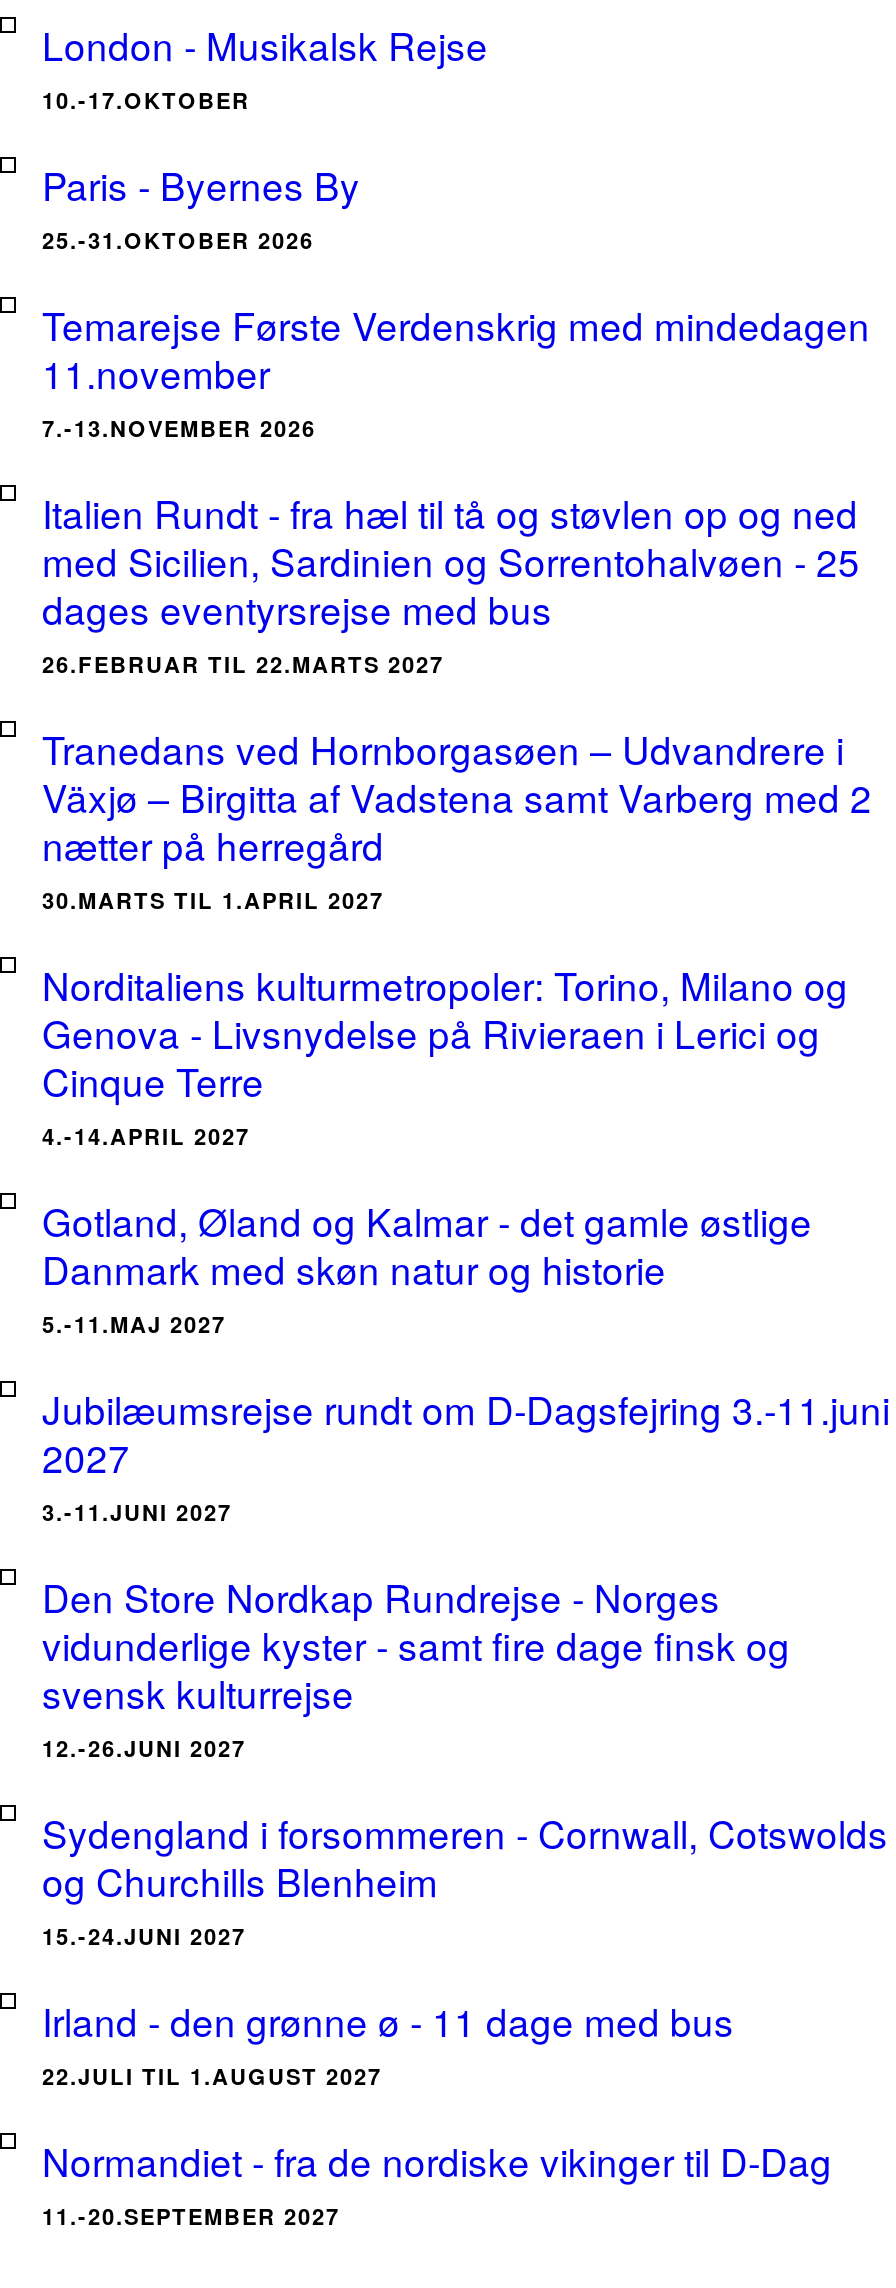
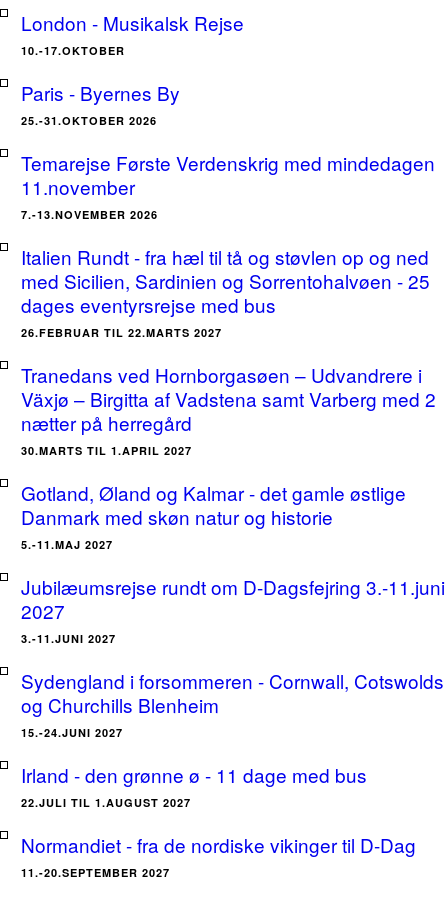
- Norditaliens kulturmetropoler: Torino, Milano og
- Genova - Livsnydelse på Rivieraen i Lerici og
- Cinque Terre
- 4.-14.APRIL 2027

- Den Store Nordkap Rundrejse - Norges
- vidunderlige kyster - samt fire dage finsk og
- svensk kulturrejse
- 12.-26.JUNI 2027
